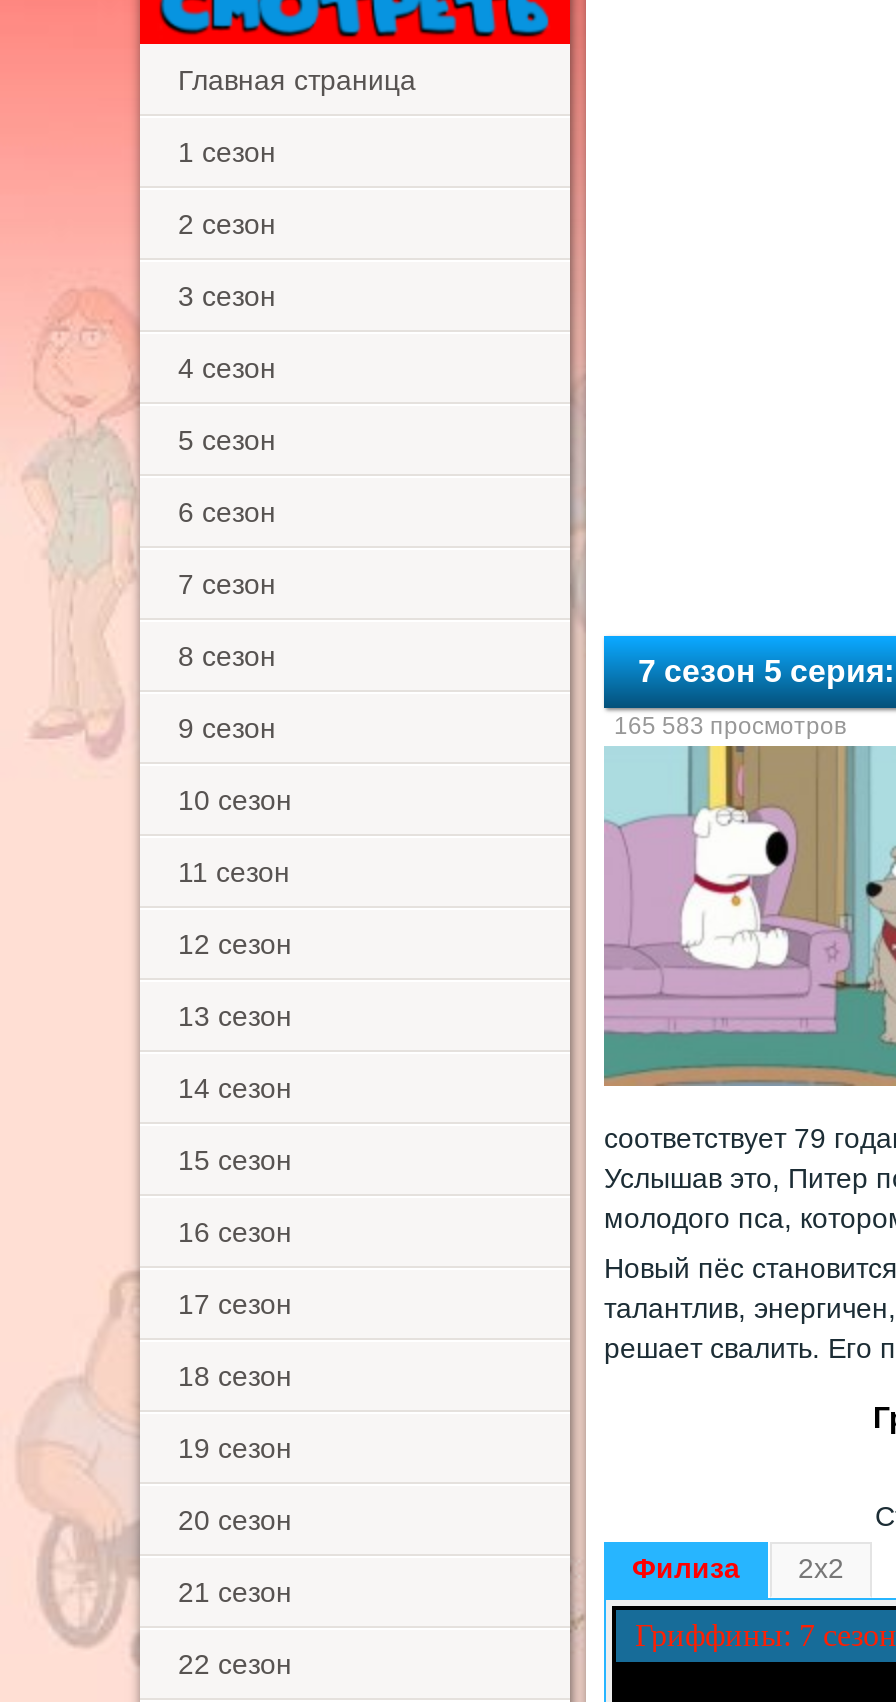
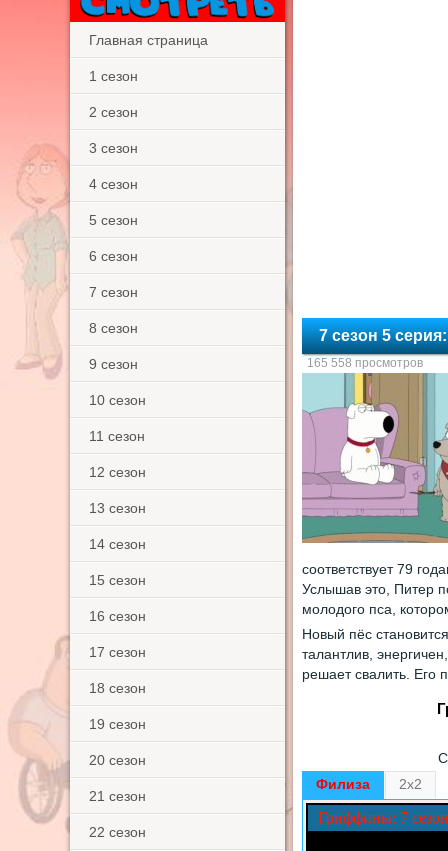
- 165 583 просмотров
+ 165 558 просмотров
